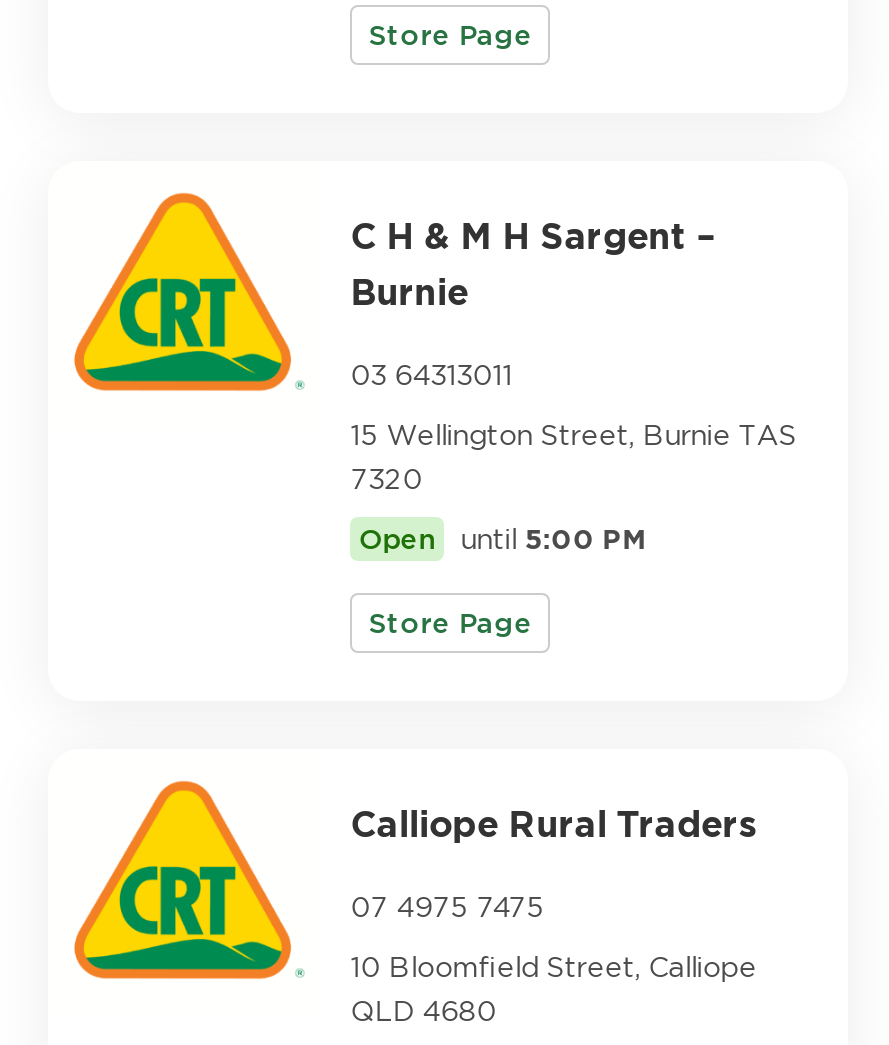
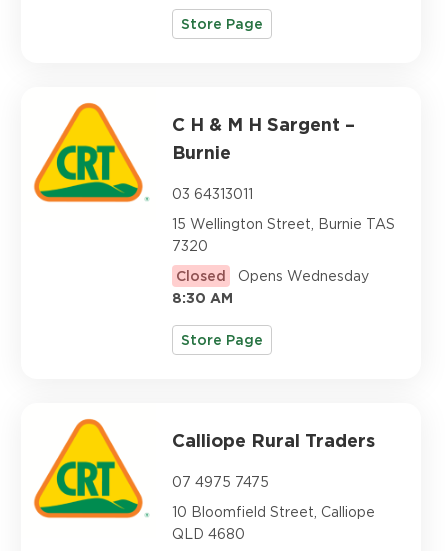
- Open
- until 5:00 PM
+ Closed
+ Opens Wednesday
+ 8:30 AM
